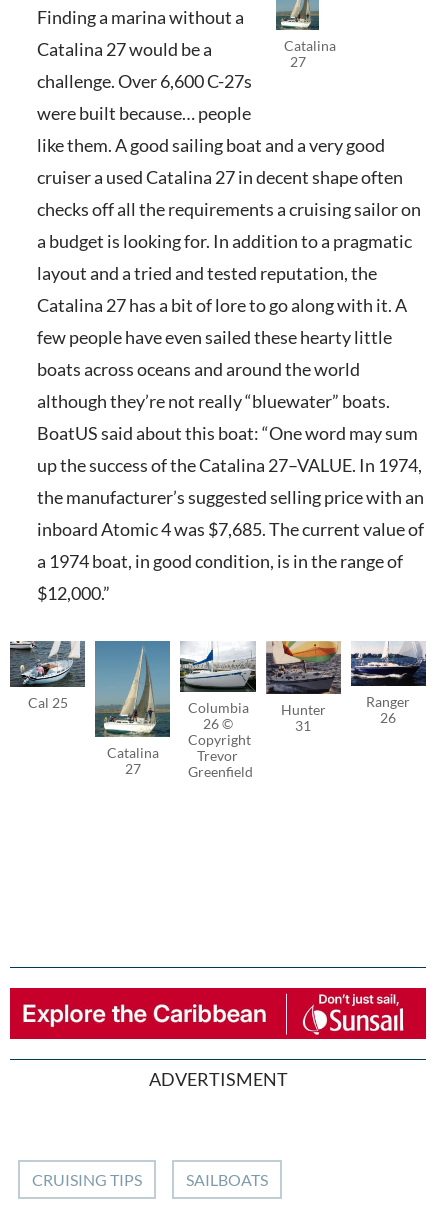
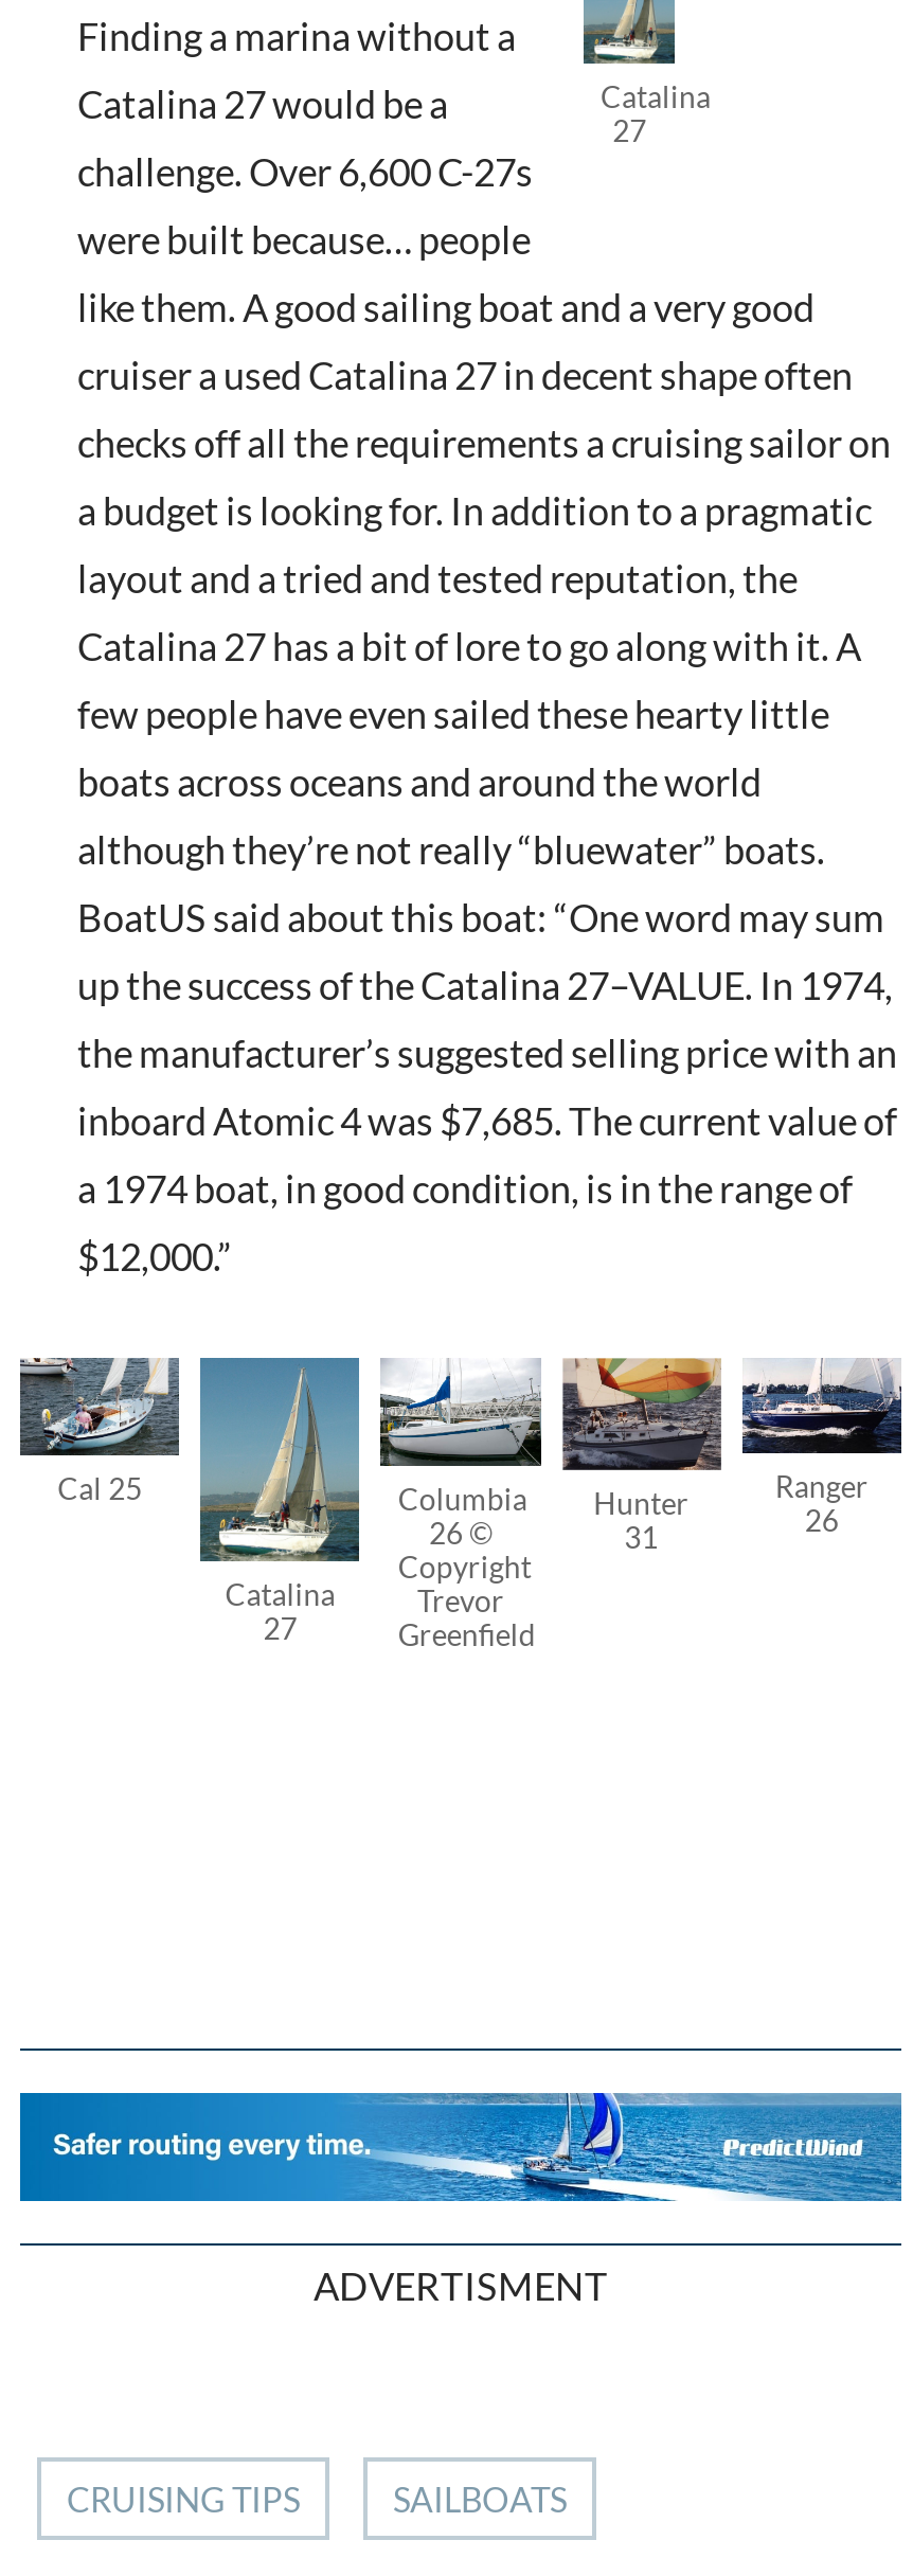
- [image]
+ [image]
